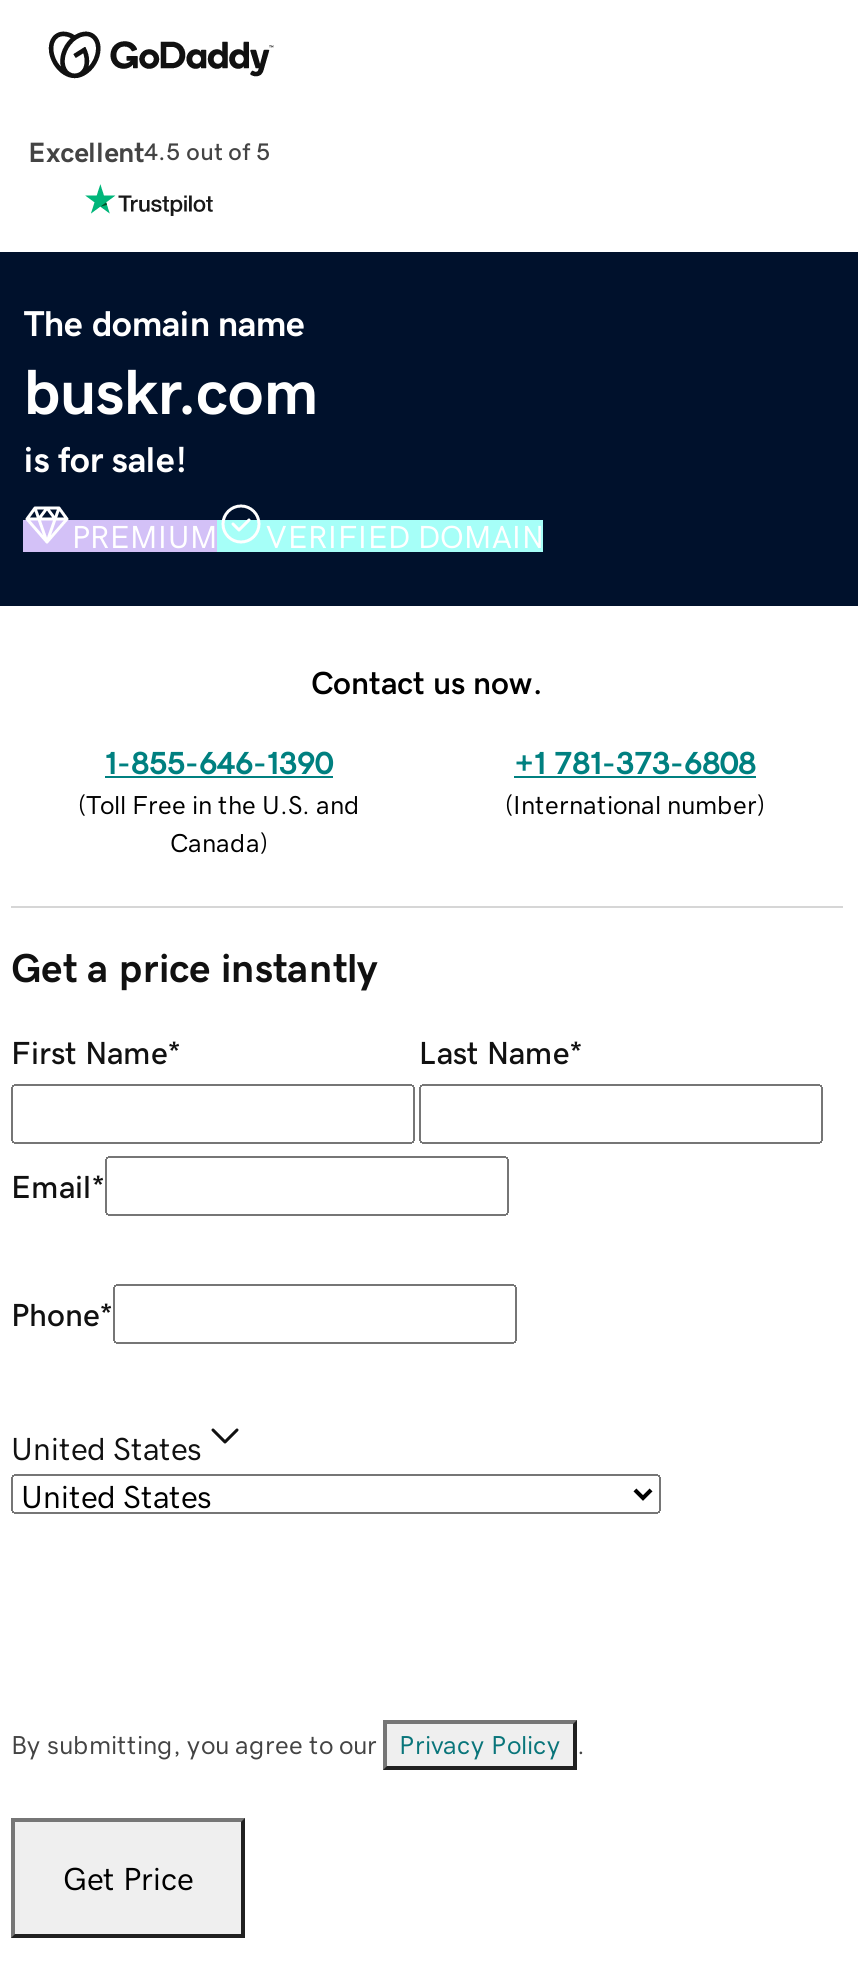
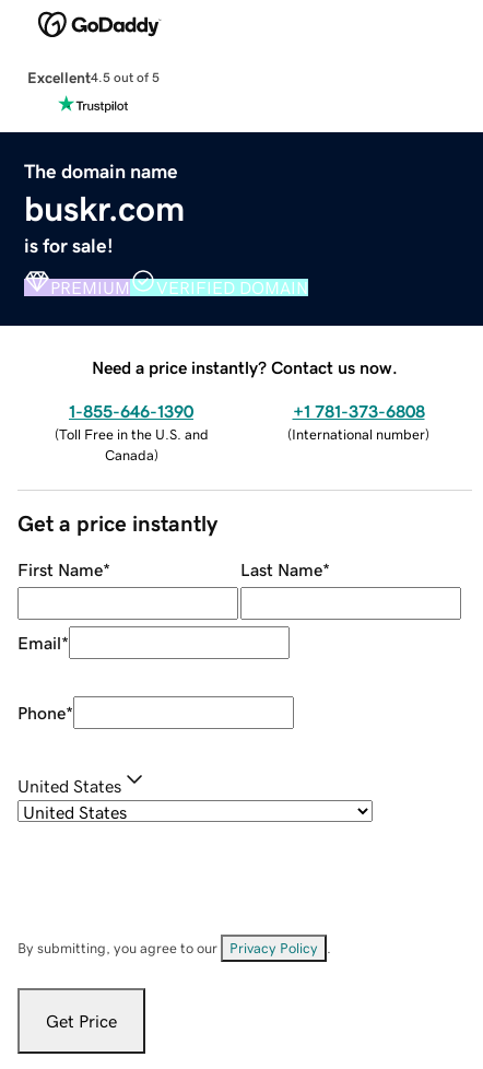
- Contact us now.
+ Need a price instantly? Contact us now.
